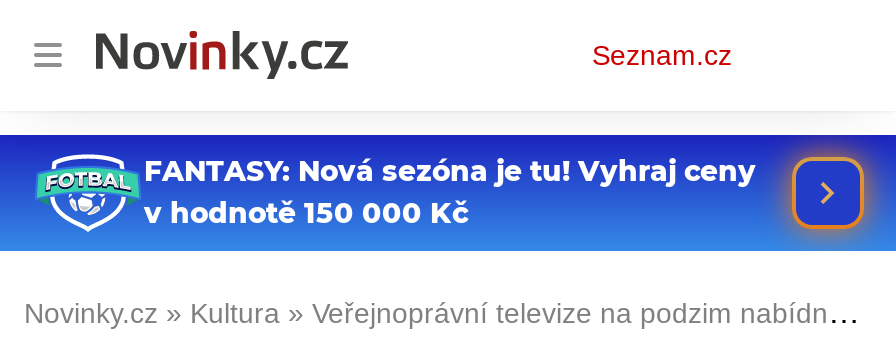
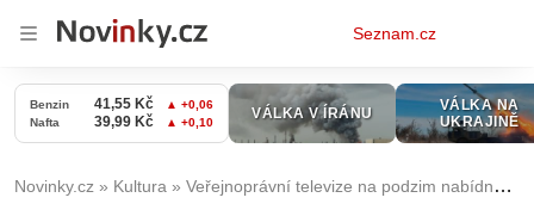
- [image]
+ [image]
